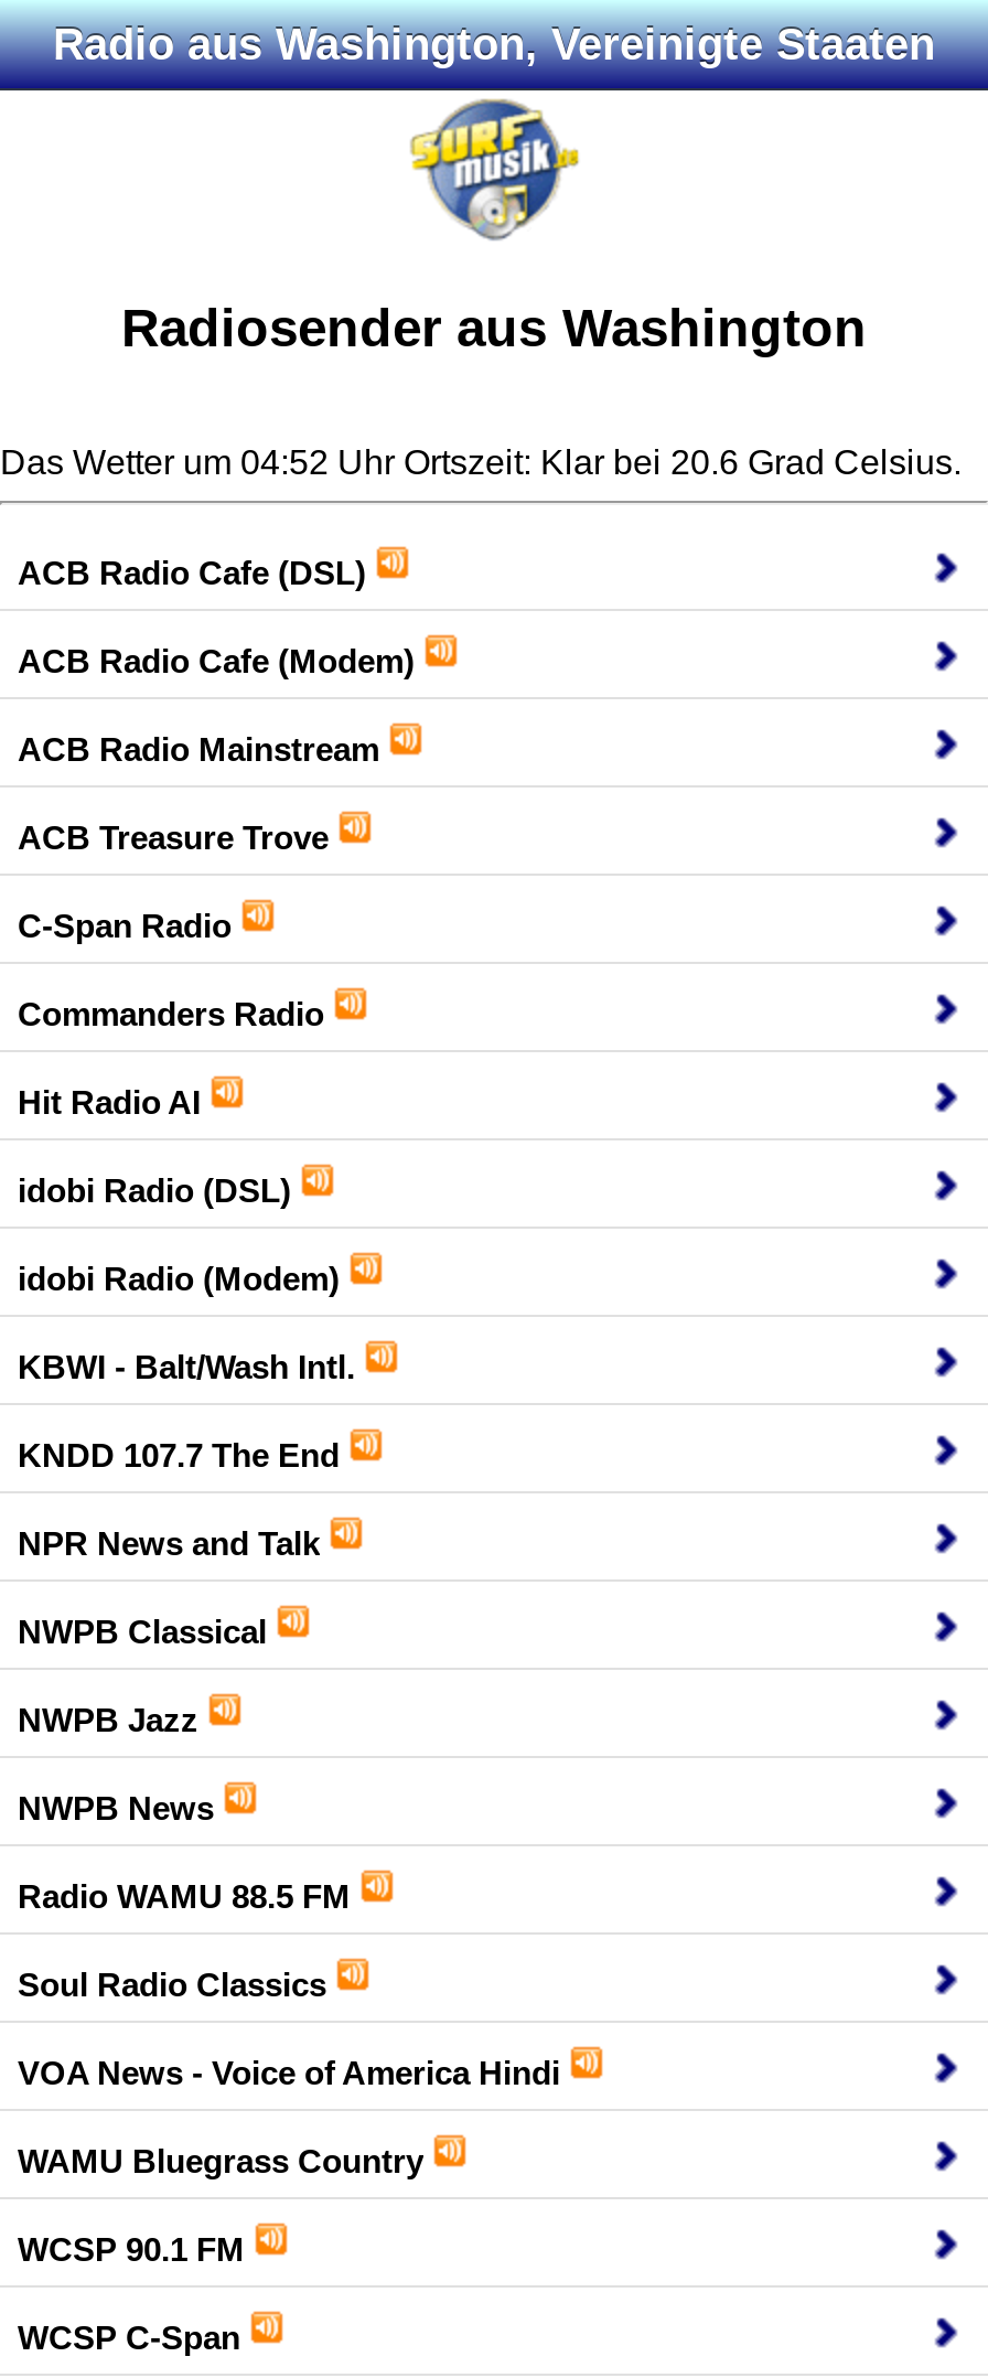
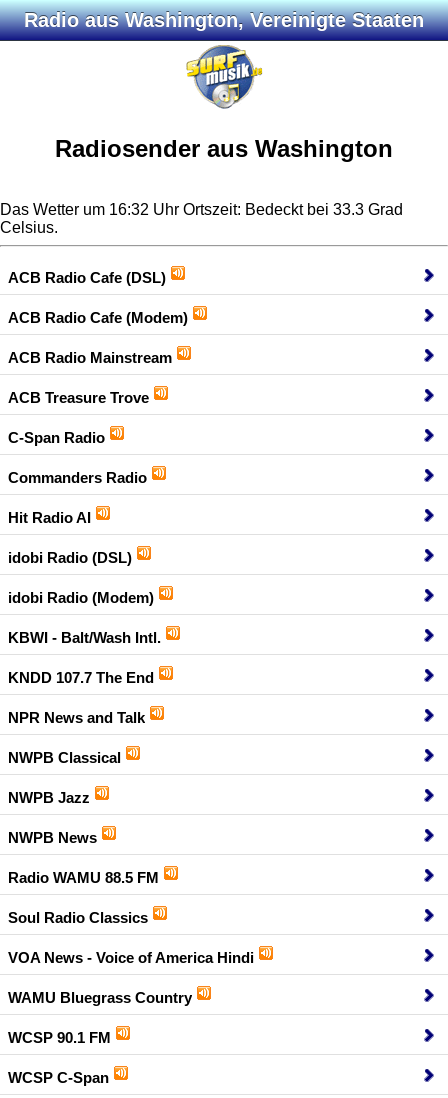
- Das Wetter um 04:52 Uhr Ortszeit: Klar bei 20.6 Grad Celsius.
+ Das Wetter um 16:32 Uhr Ortszeit: Bedeckt bei 33.3 Grad
+ Celsius.
